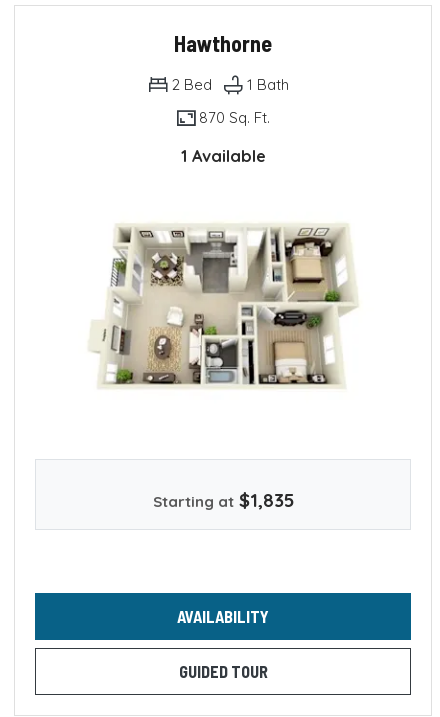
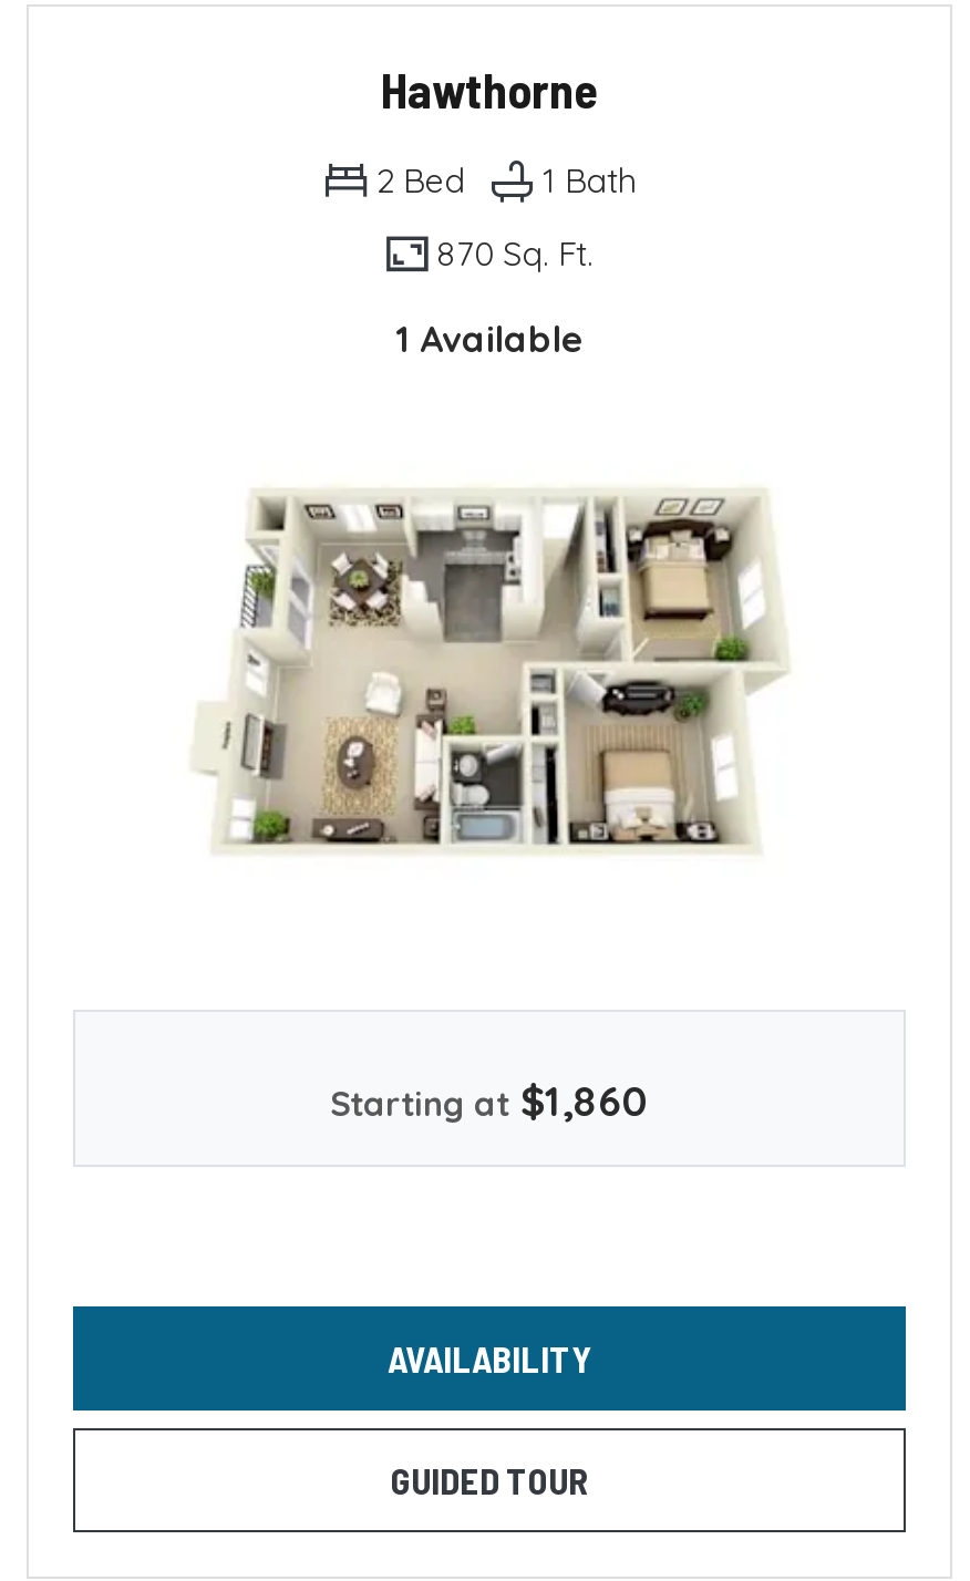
- Starting at $1,835
+ Starting at $1,860
